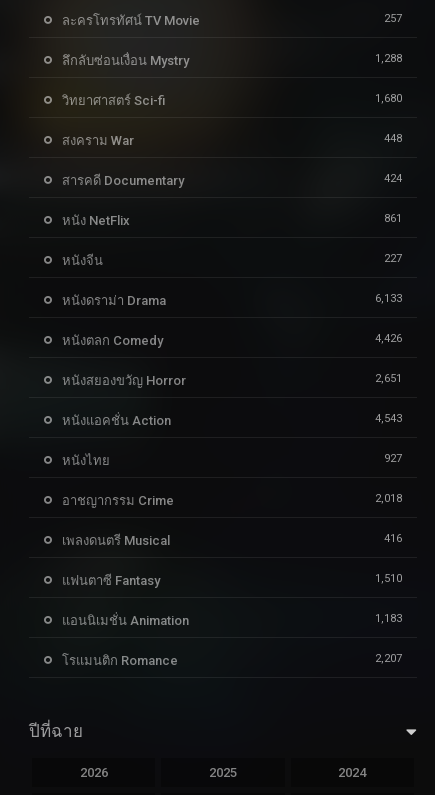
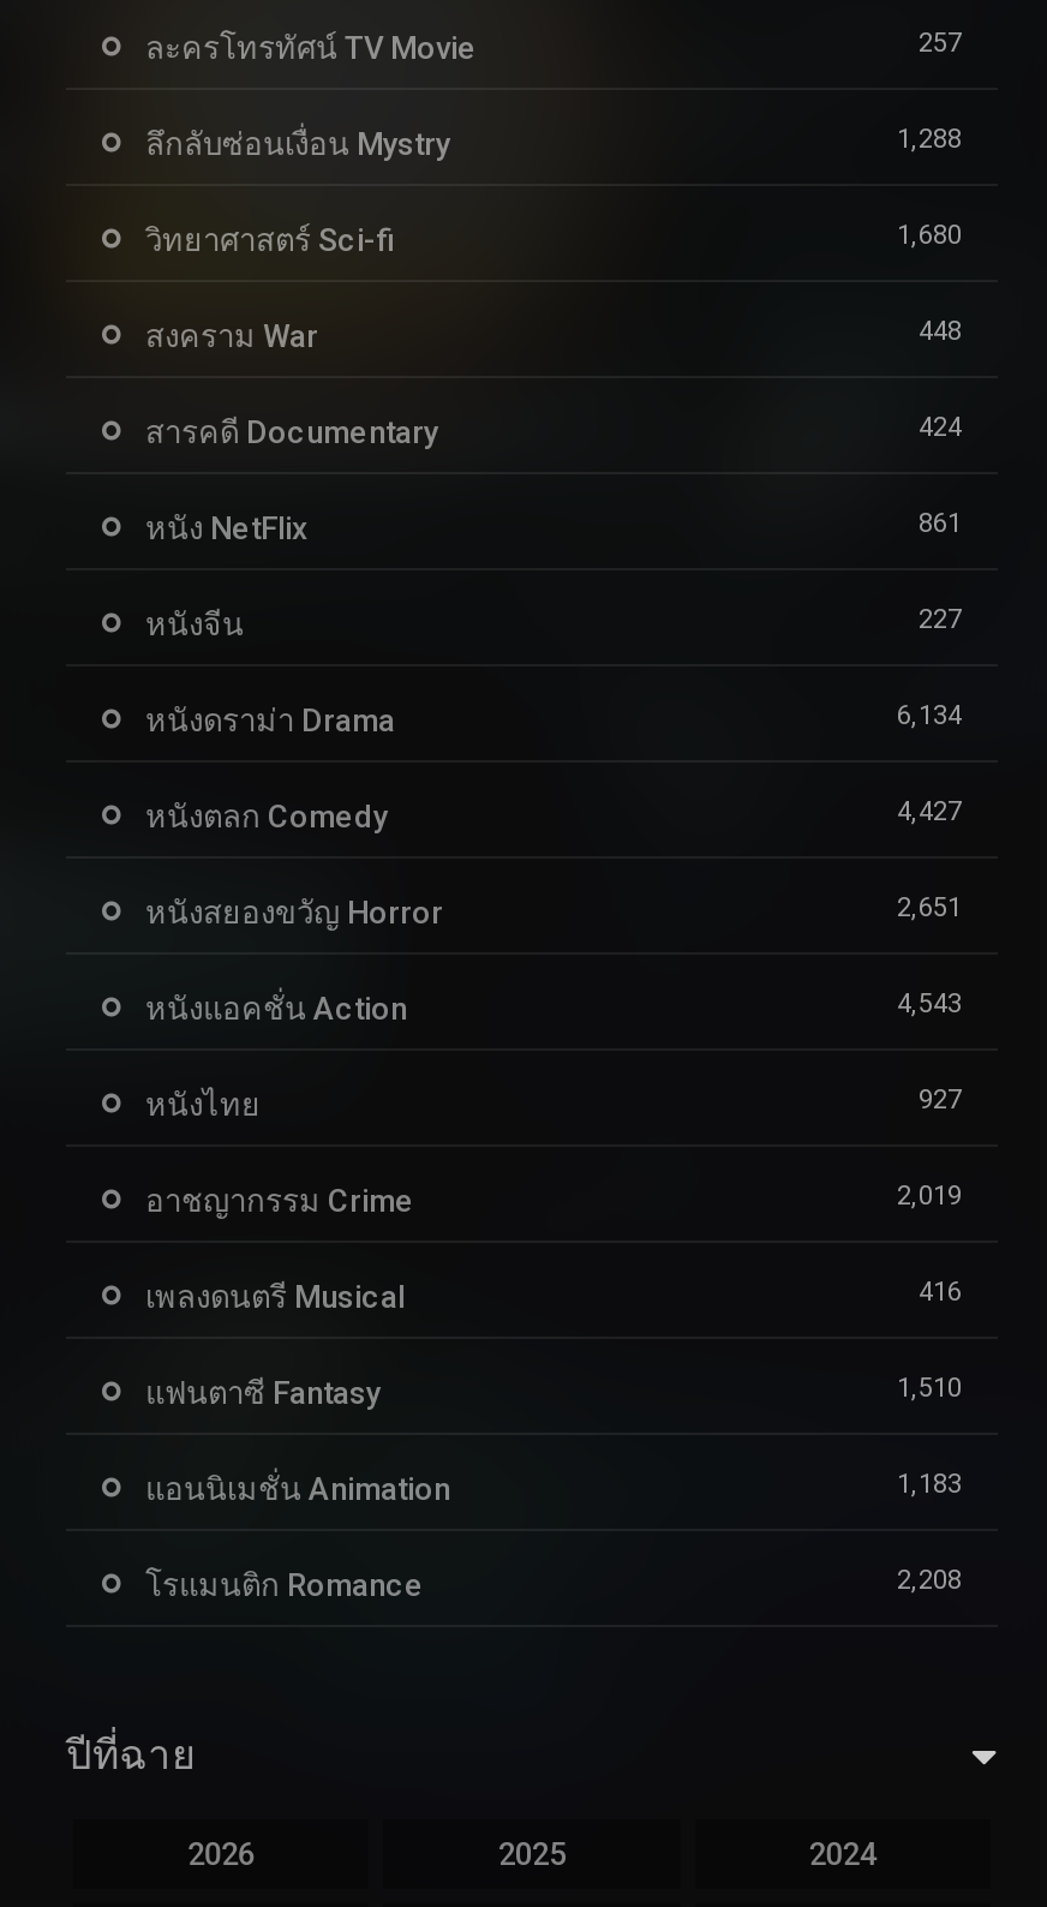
- 6,133
+ 6,134

- 4,426
+ 4,427

- 2,018
+ 2,019

- 2,207
+ 2,208
